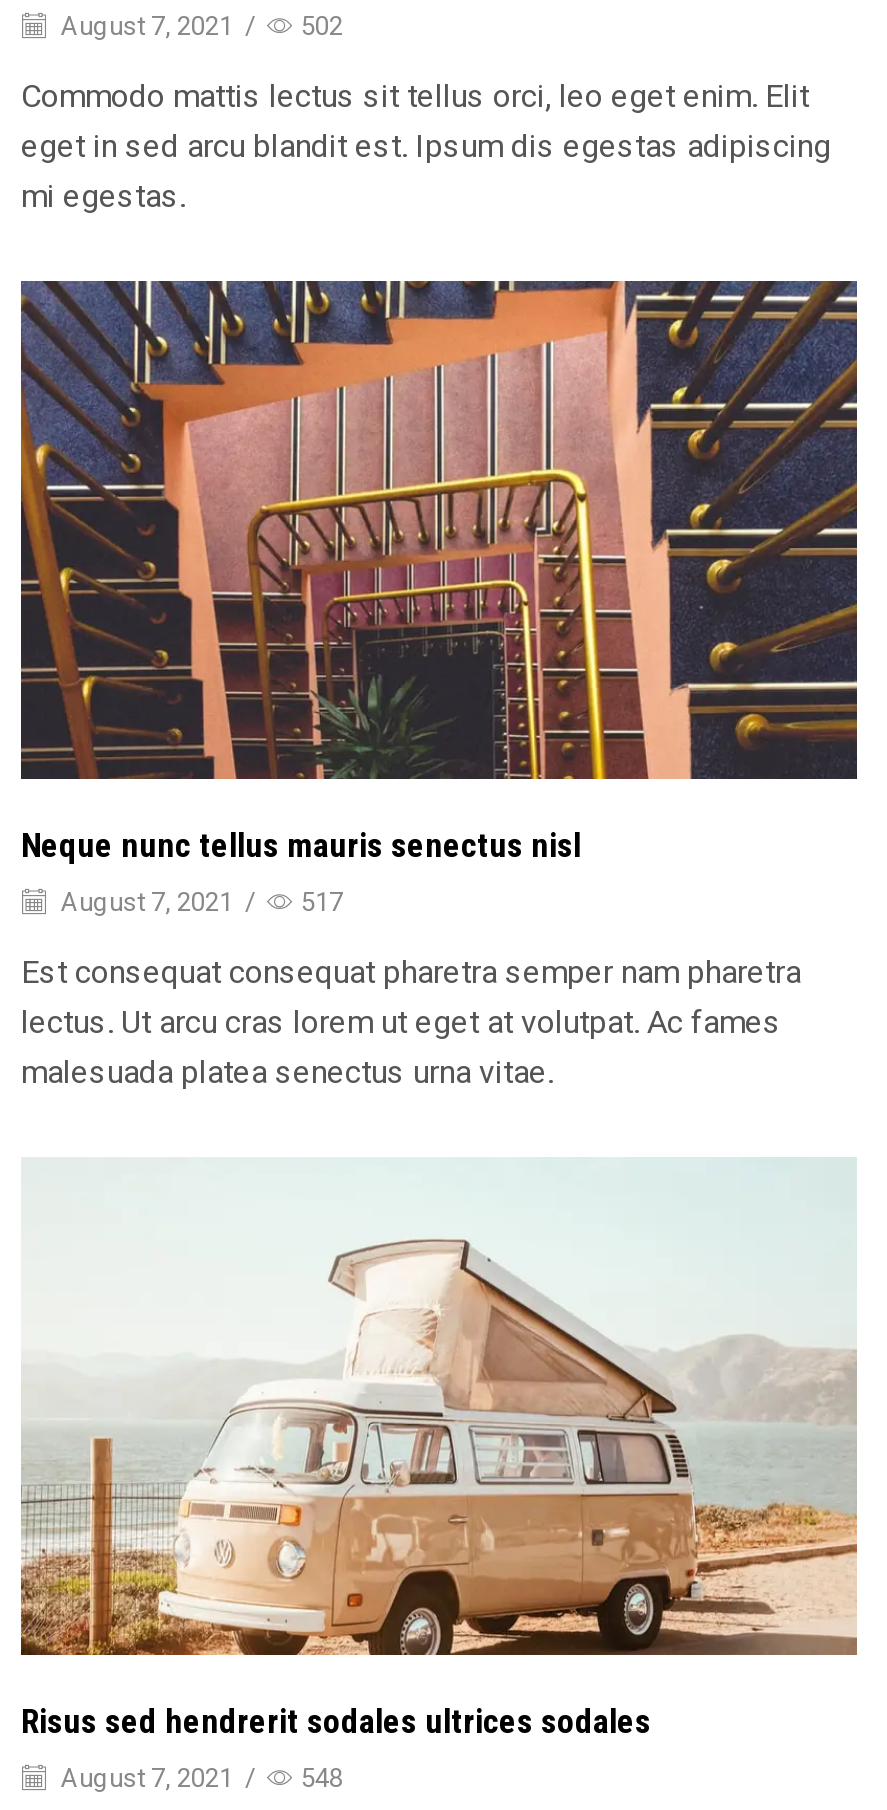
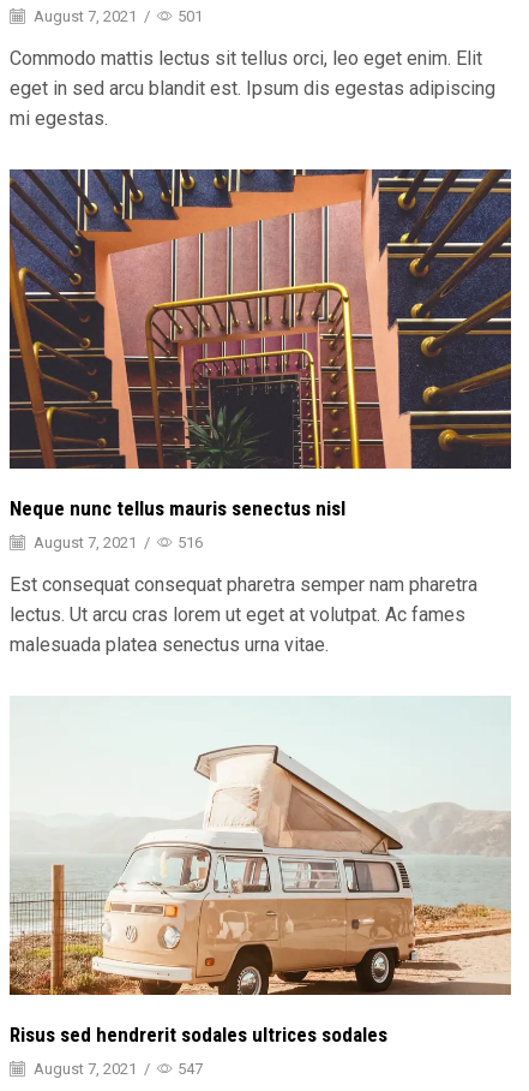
- August 7, 2021 / 502
+ August 7, 2021 / 501

- August 7, 2021 / 517
+ August 7, 2021 / 516

- August 7, 2021 / 548
+ August 7, 2021 / 547
